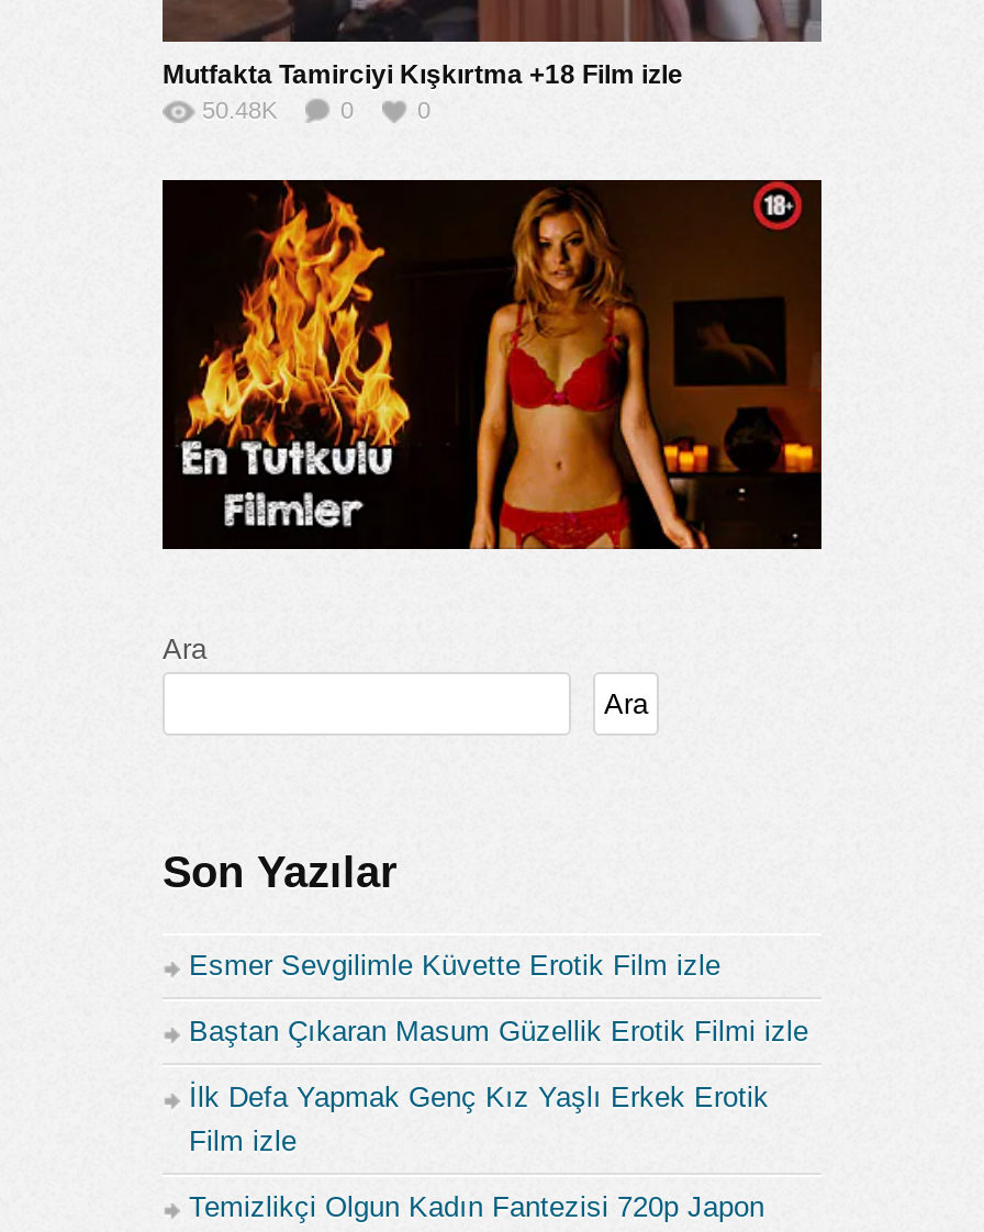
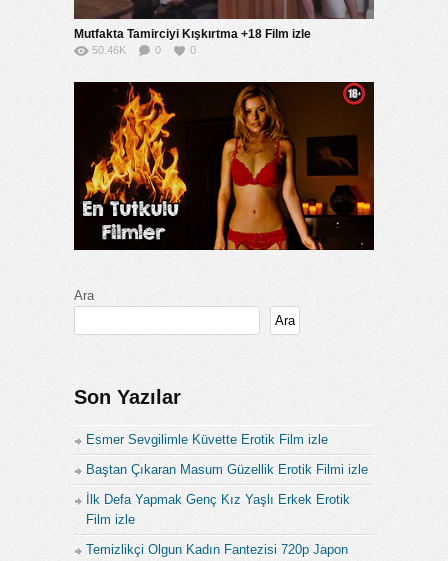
- 50.48K
+ 50.46K
